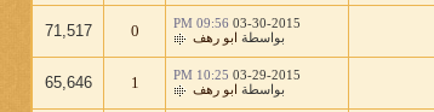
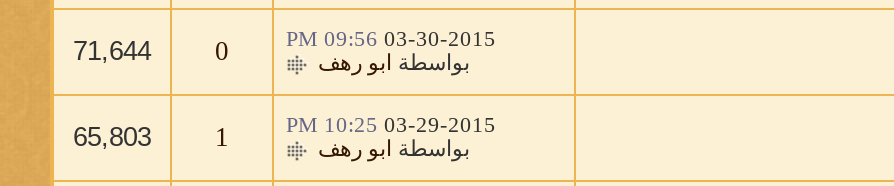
- 71,517
+ 71,644

- 65,646
+ 65,803
